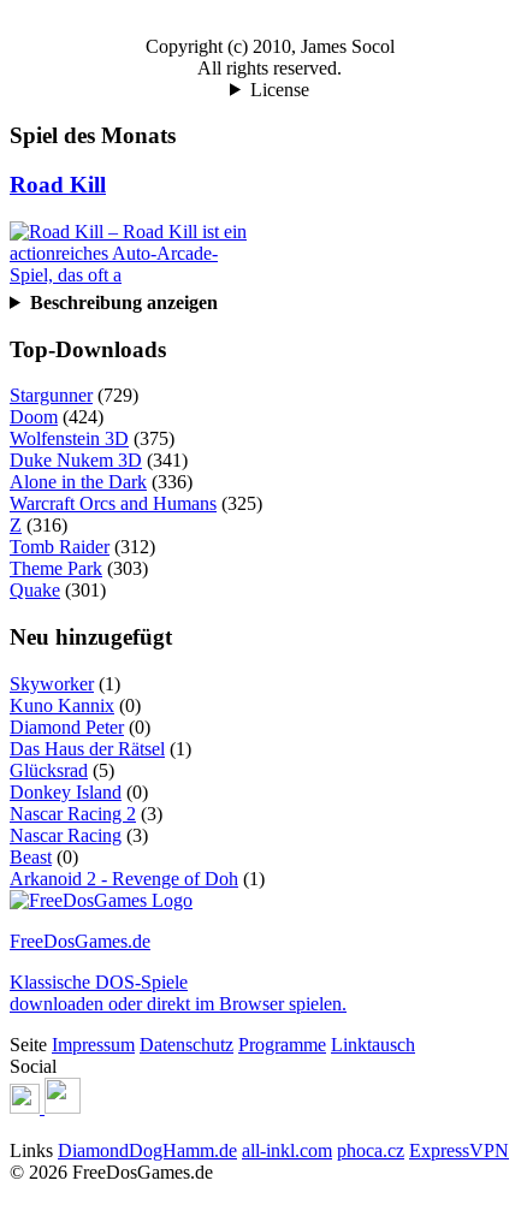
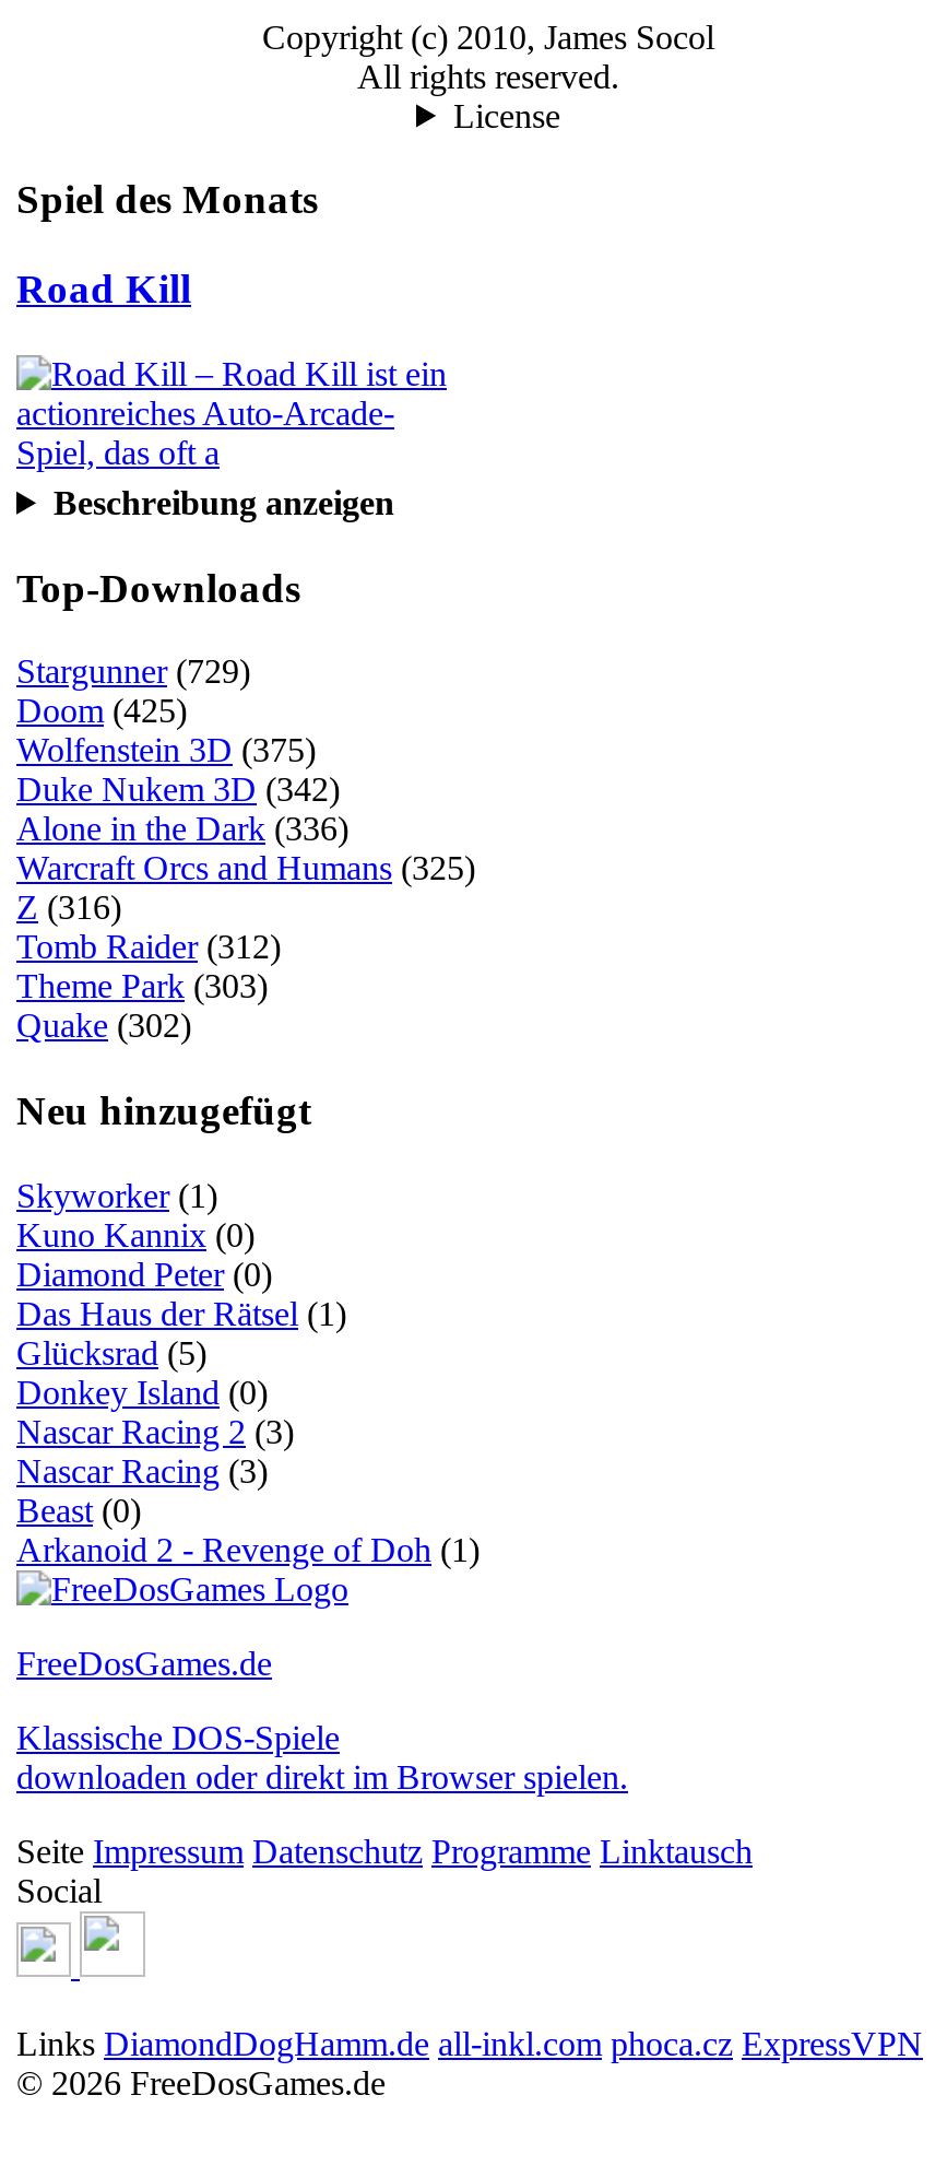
- Doom (424)
+ Doom (425)

- Duke Nukem 3D (341)
+ Duke Nukem 3D (342)

- Quake (301)
+ Quake (302)
